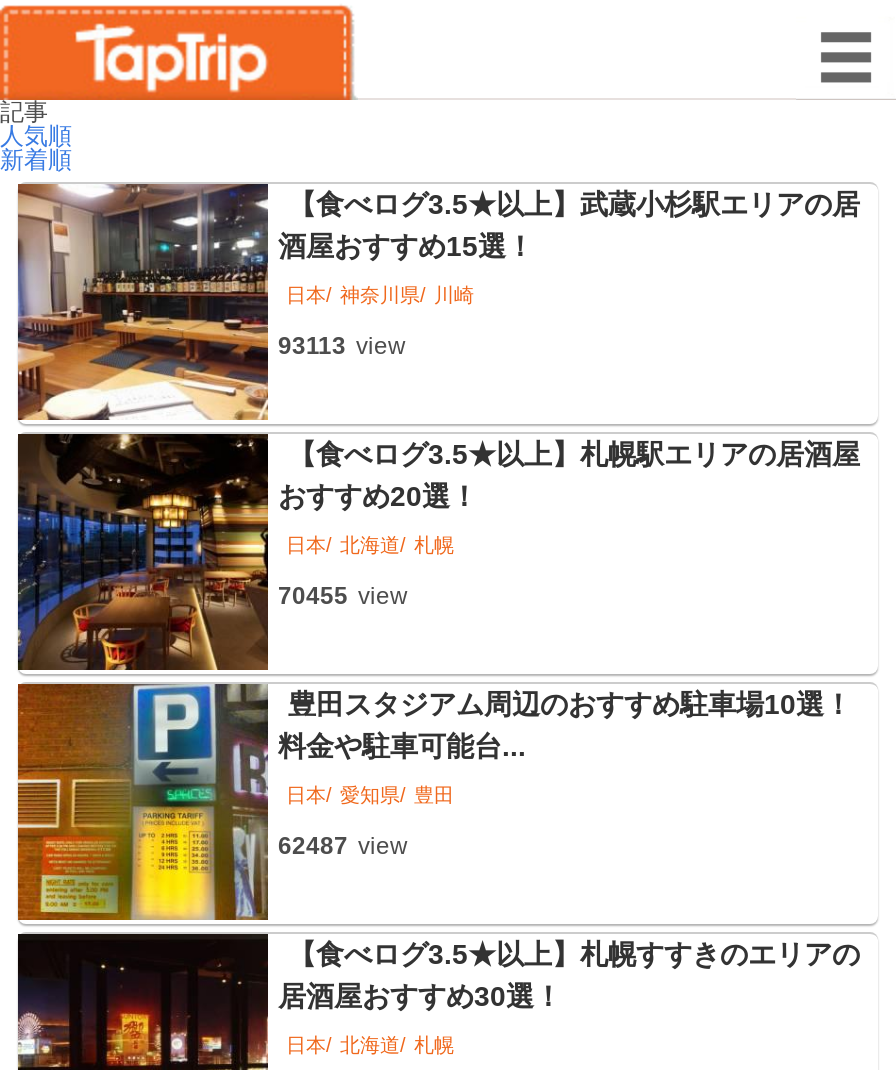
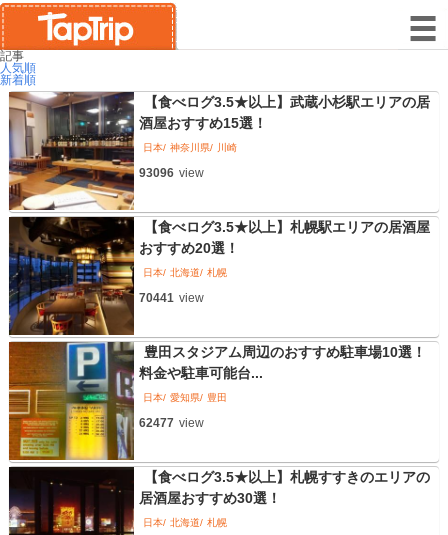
- 93113 view
+ 93096 view

- 70455 view
+ 70441 view

- 62487 view
+ 62477 view
